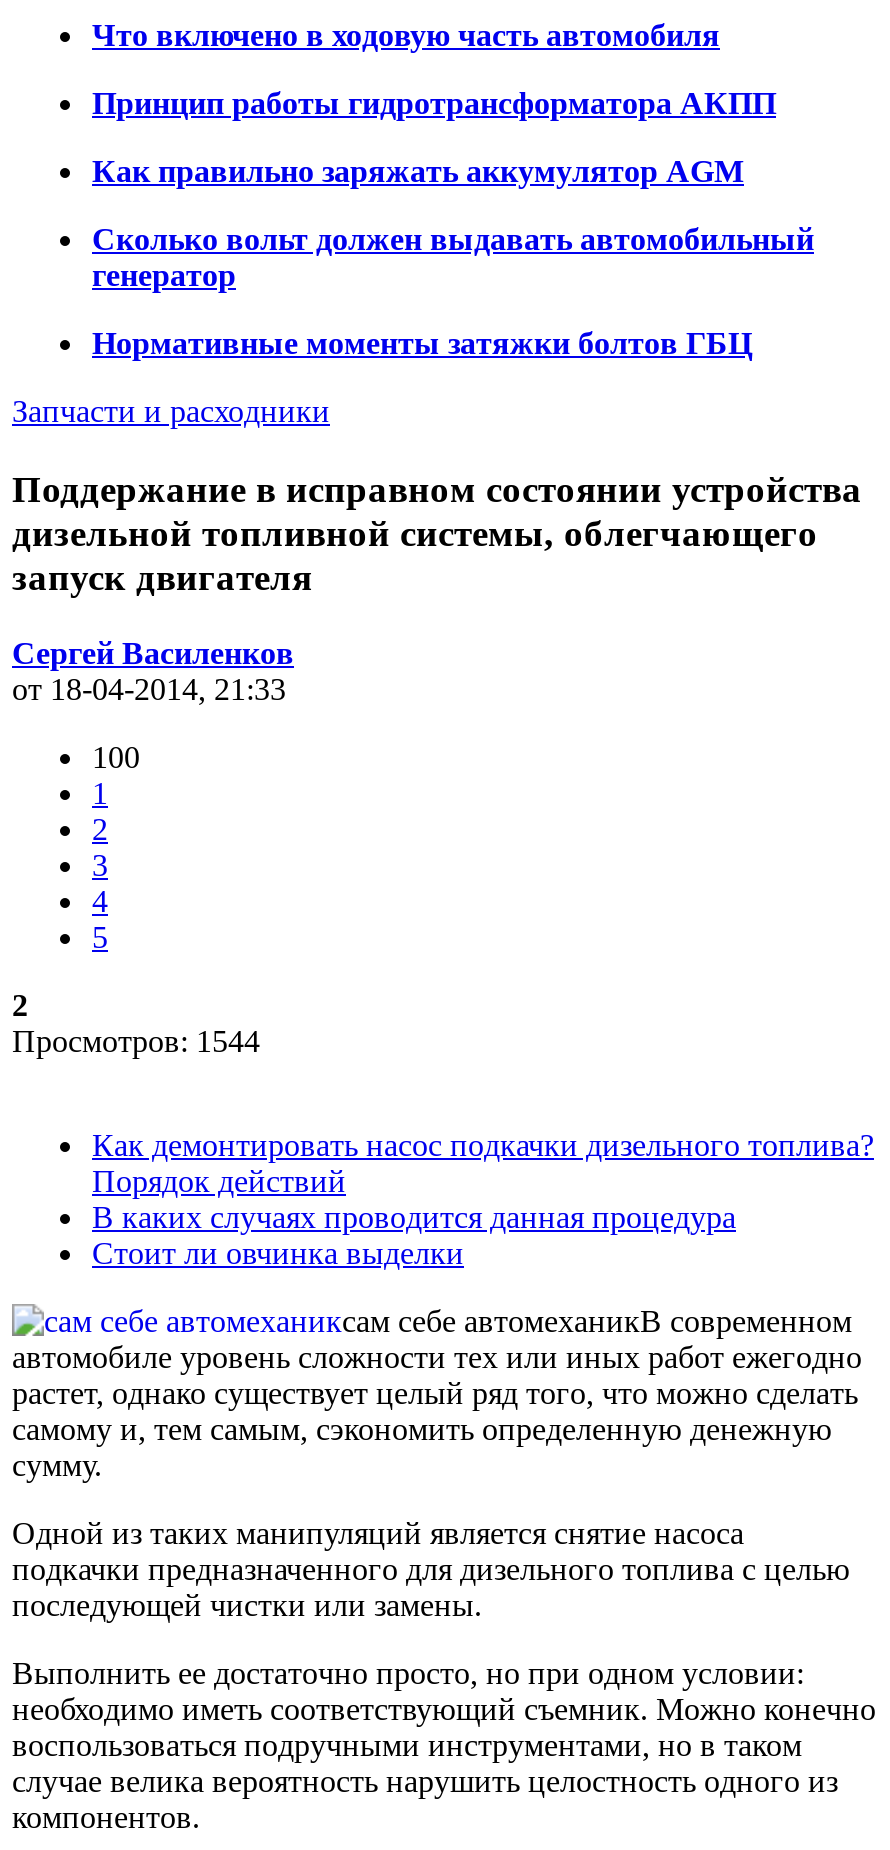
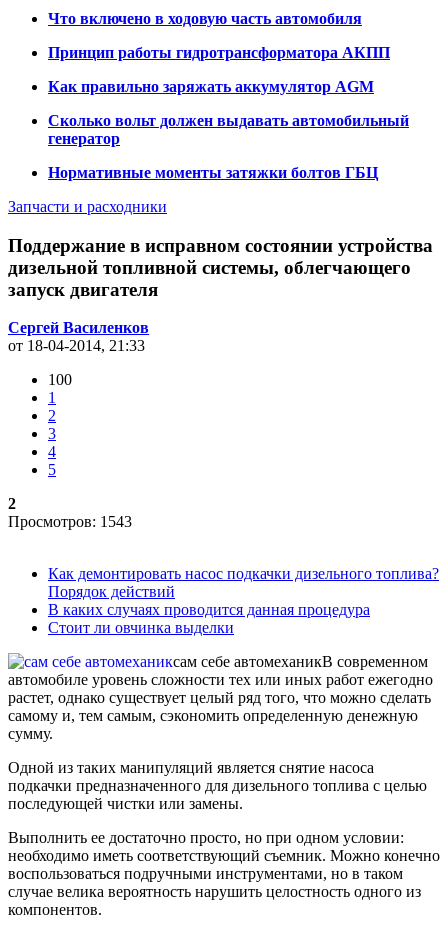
- Просмотров: 1544
+ Просмотров: 1543
